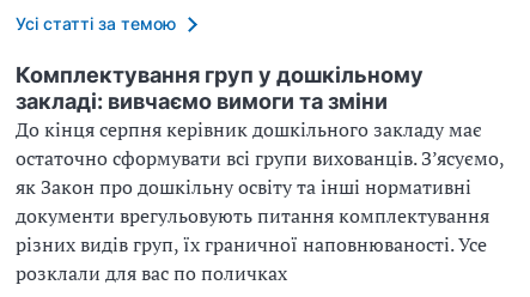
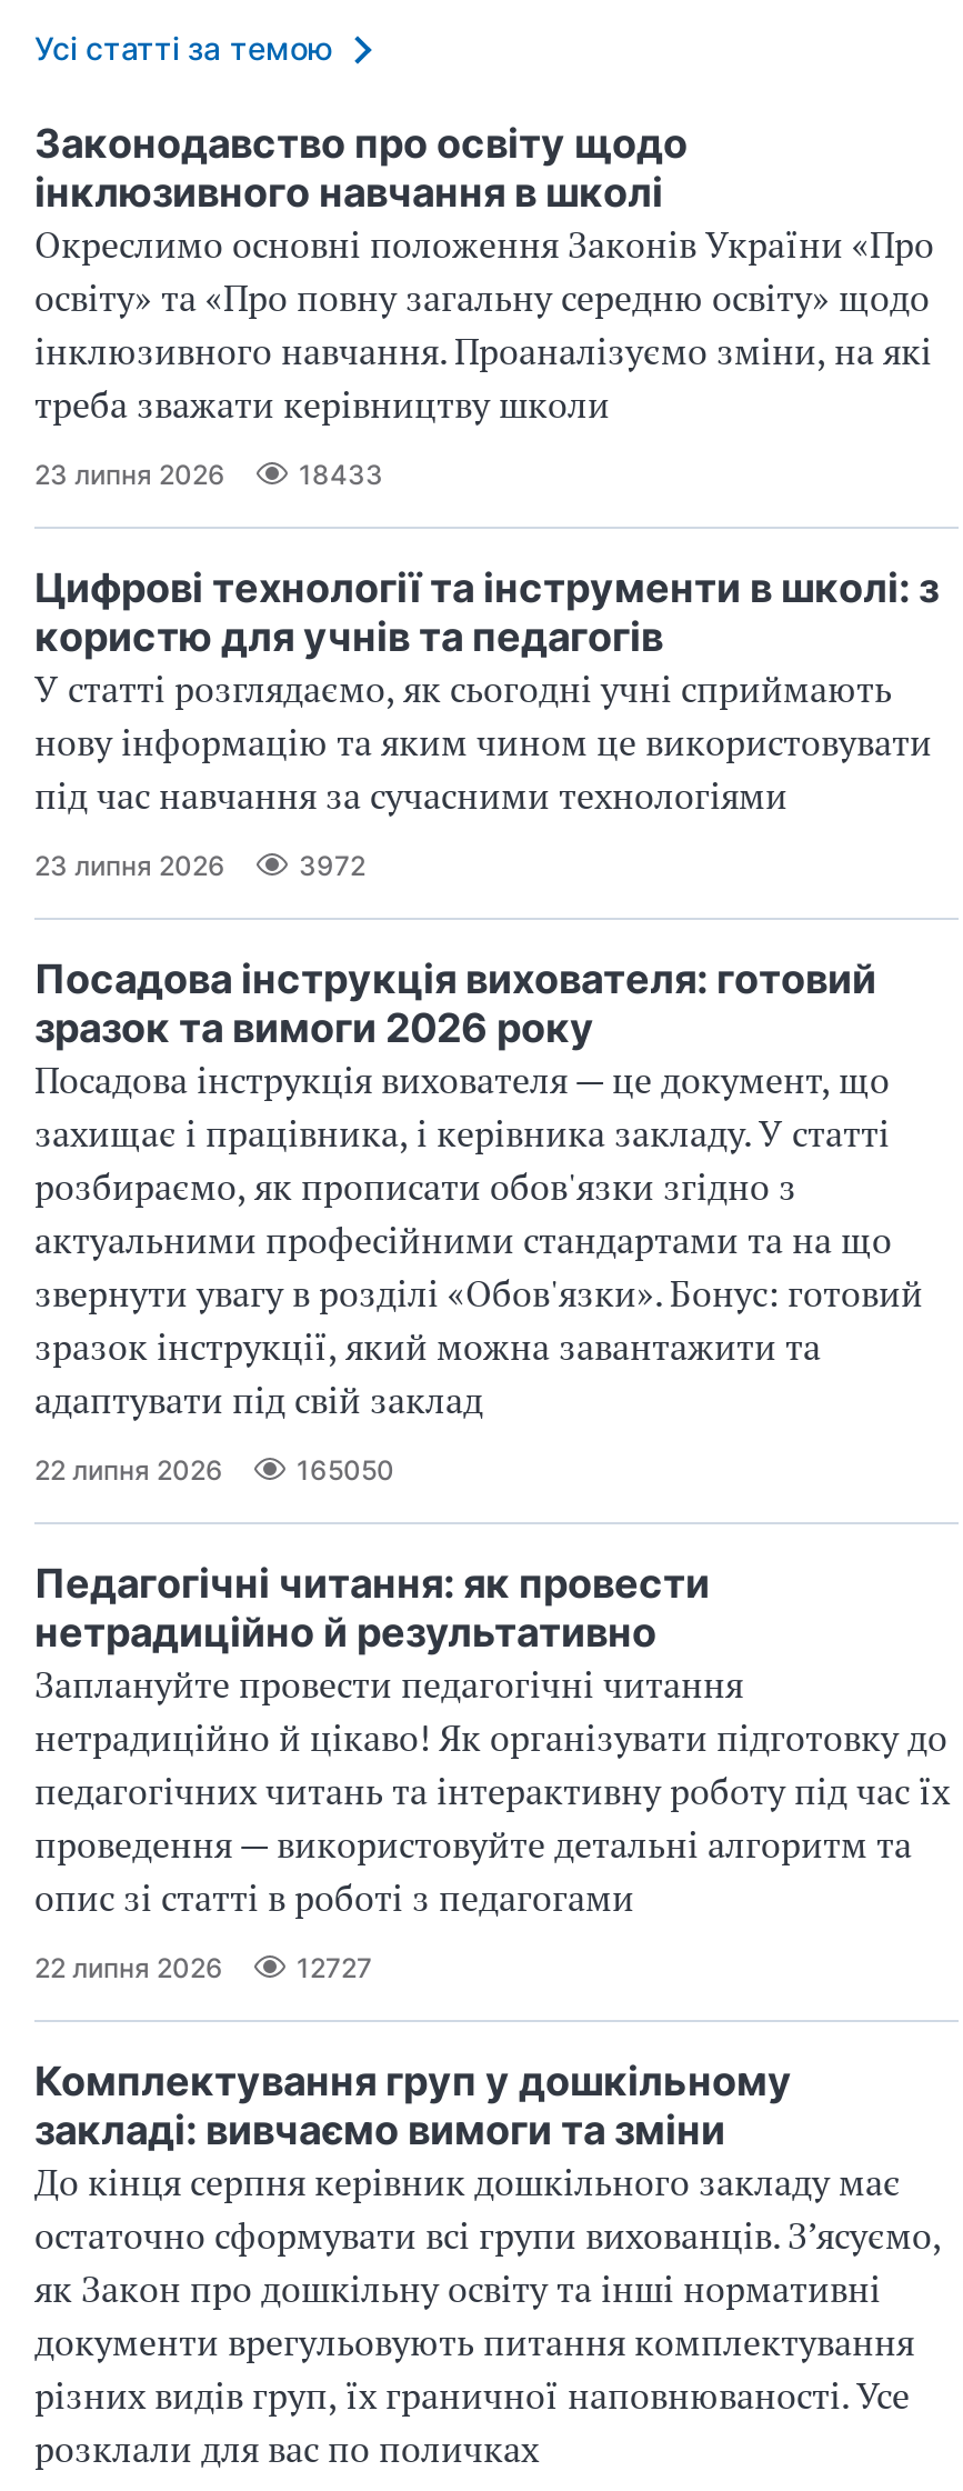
+ Законодавство про освіту щодо
+ інклюзивного навчання в школі
+ Окреслимо основні положення Законів України «Про
+ освіту» та «Про повну загальну середню освіту» щодо
+ інклюзивного навчання. Проаналізуємо зміни, на які
+ треба зважати керівництву школи
+ 23 липня 2026
+ 18433
+ Цифрові технології та інструменти в школі: з
+ користю для учнів та педагогів
+ У статті розглядаємо, як сьогодні учні сприймають
+ нову інформацію та яким чином це використовувати
+ під час навчання за сучасними технологіями
+ 23 липня 2026
+ 3972
+ Посадова інструкція вихователя: готовий
+ зразок та вимоги 2026 року
+ Посадова інструкція вихователя — це документ, що
+ захищає і працівника, і керівника закладу. У статті
+ розбираємо, як прописати обов'язки згідно з
+ актуальними професійними стандартами та на що
+ звернути увагу в розділі «Обов'язки». Бонус: готовий
+ зразок інструкції, який можна завантажити та
+ адаптувати під свій заклад
+ 22 липня 2026
+ 165050
+ Педагогічні читання: як провести
+ нетрадиційно й результативно
+ Заплануйте провести педагогічні читання
+ нетрадиційно й цікаво! Як організувати підготовку до
+ педагогічних читань та інтерактивну роботу під час їх
+ проведення — використовуйте детальні алгоритм та
+ опис зі статті в роботі з педагогами
+ 22 липня 2026
+ 12727
